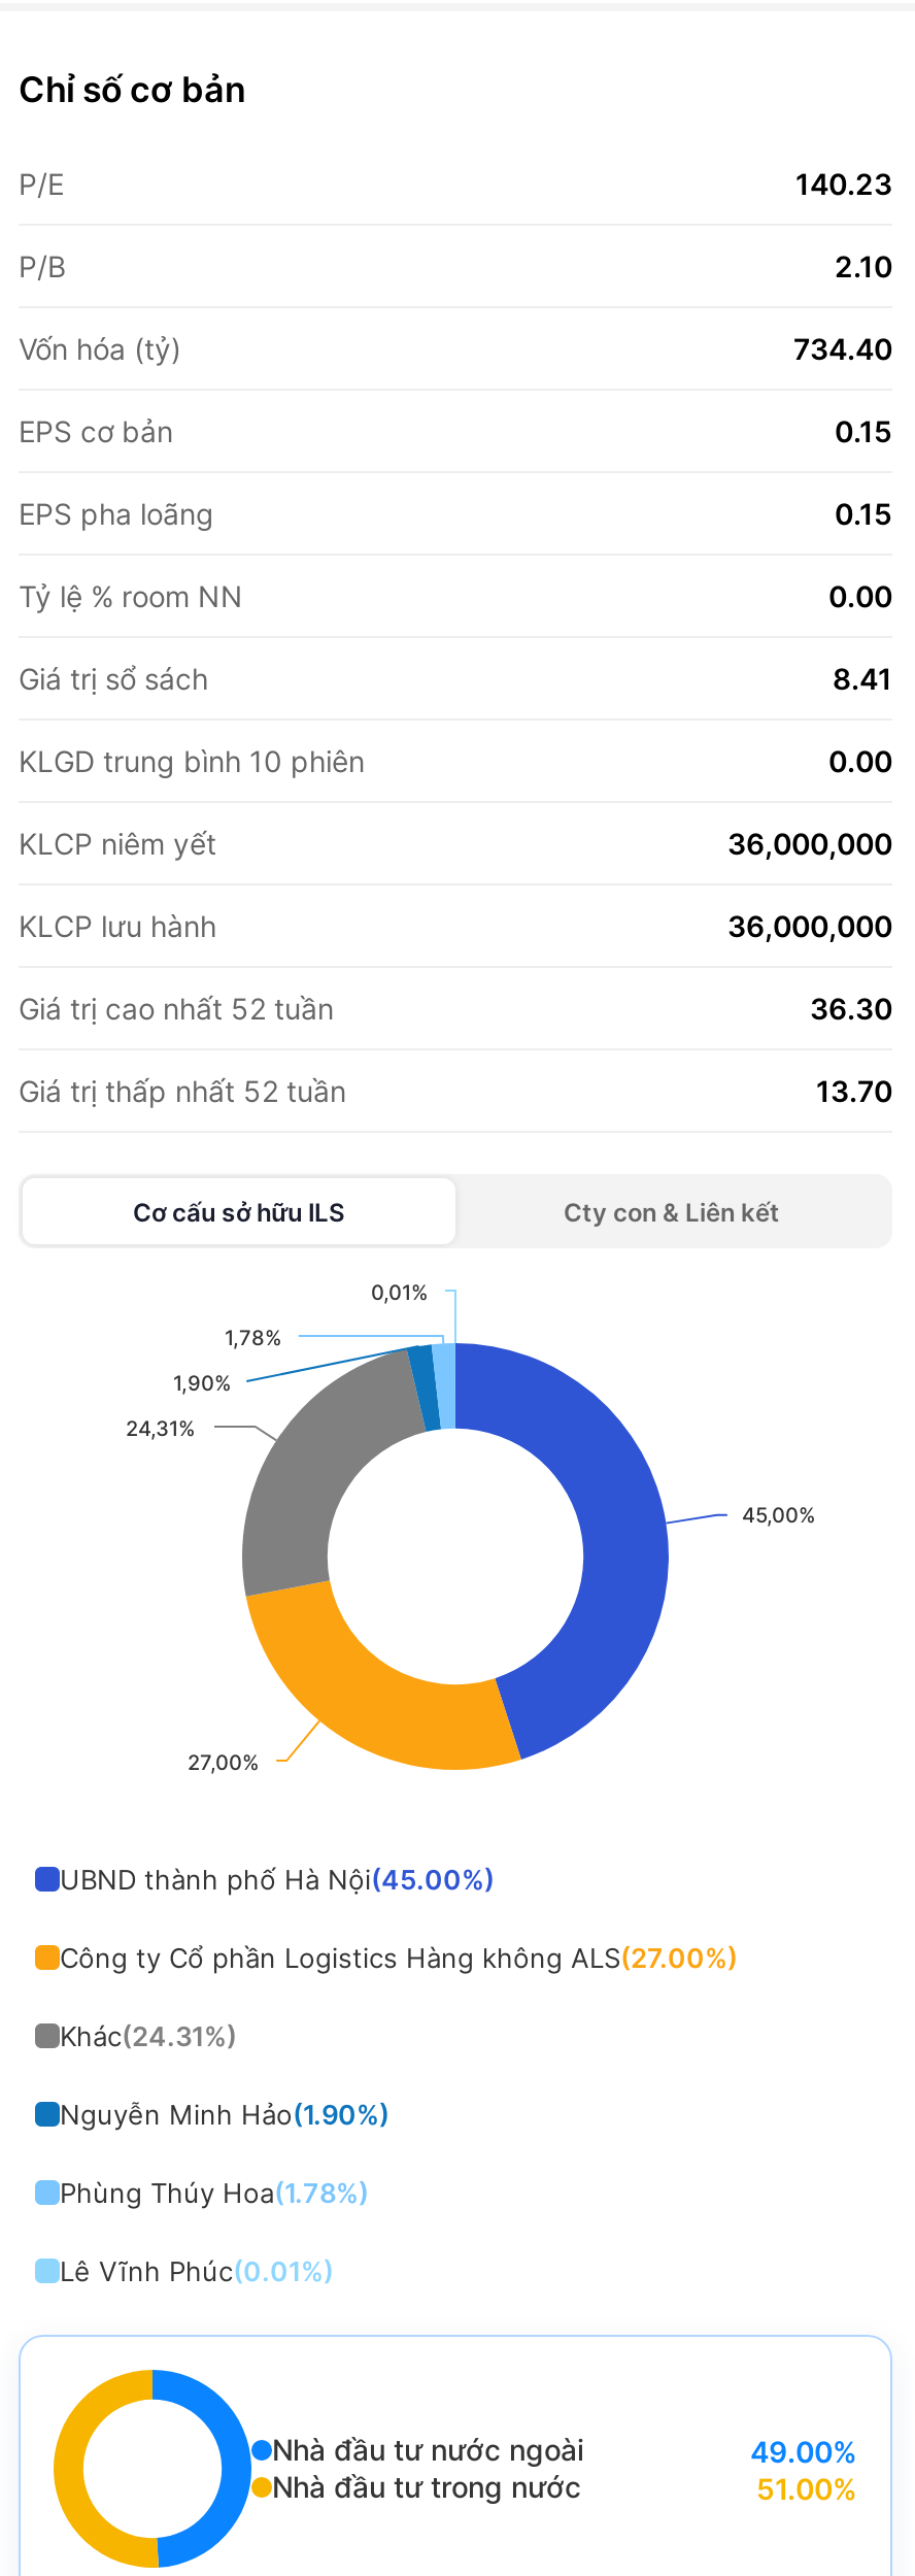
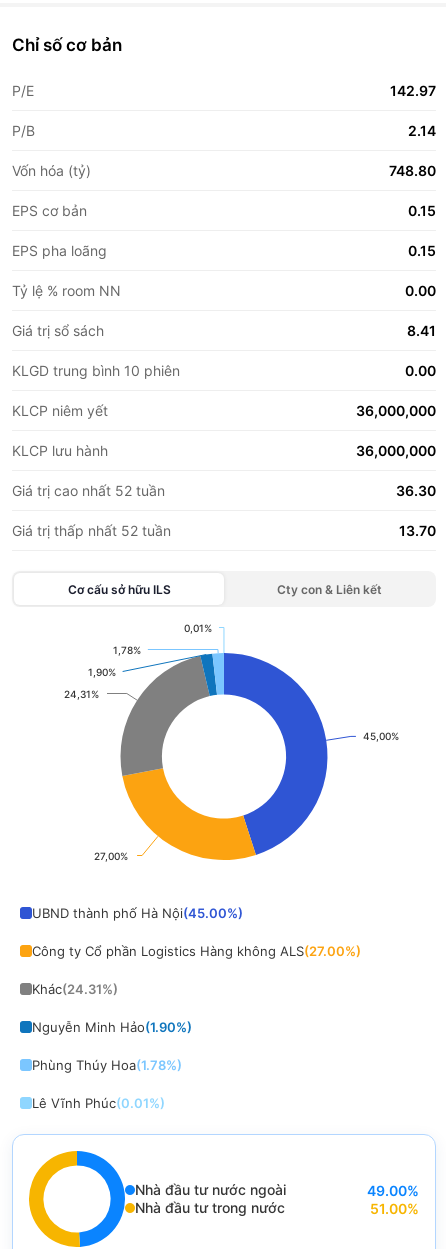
- 140.23
+ 142.97

- 2.10
+ 2.14

- 734.40
+ 748.80
